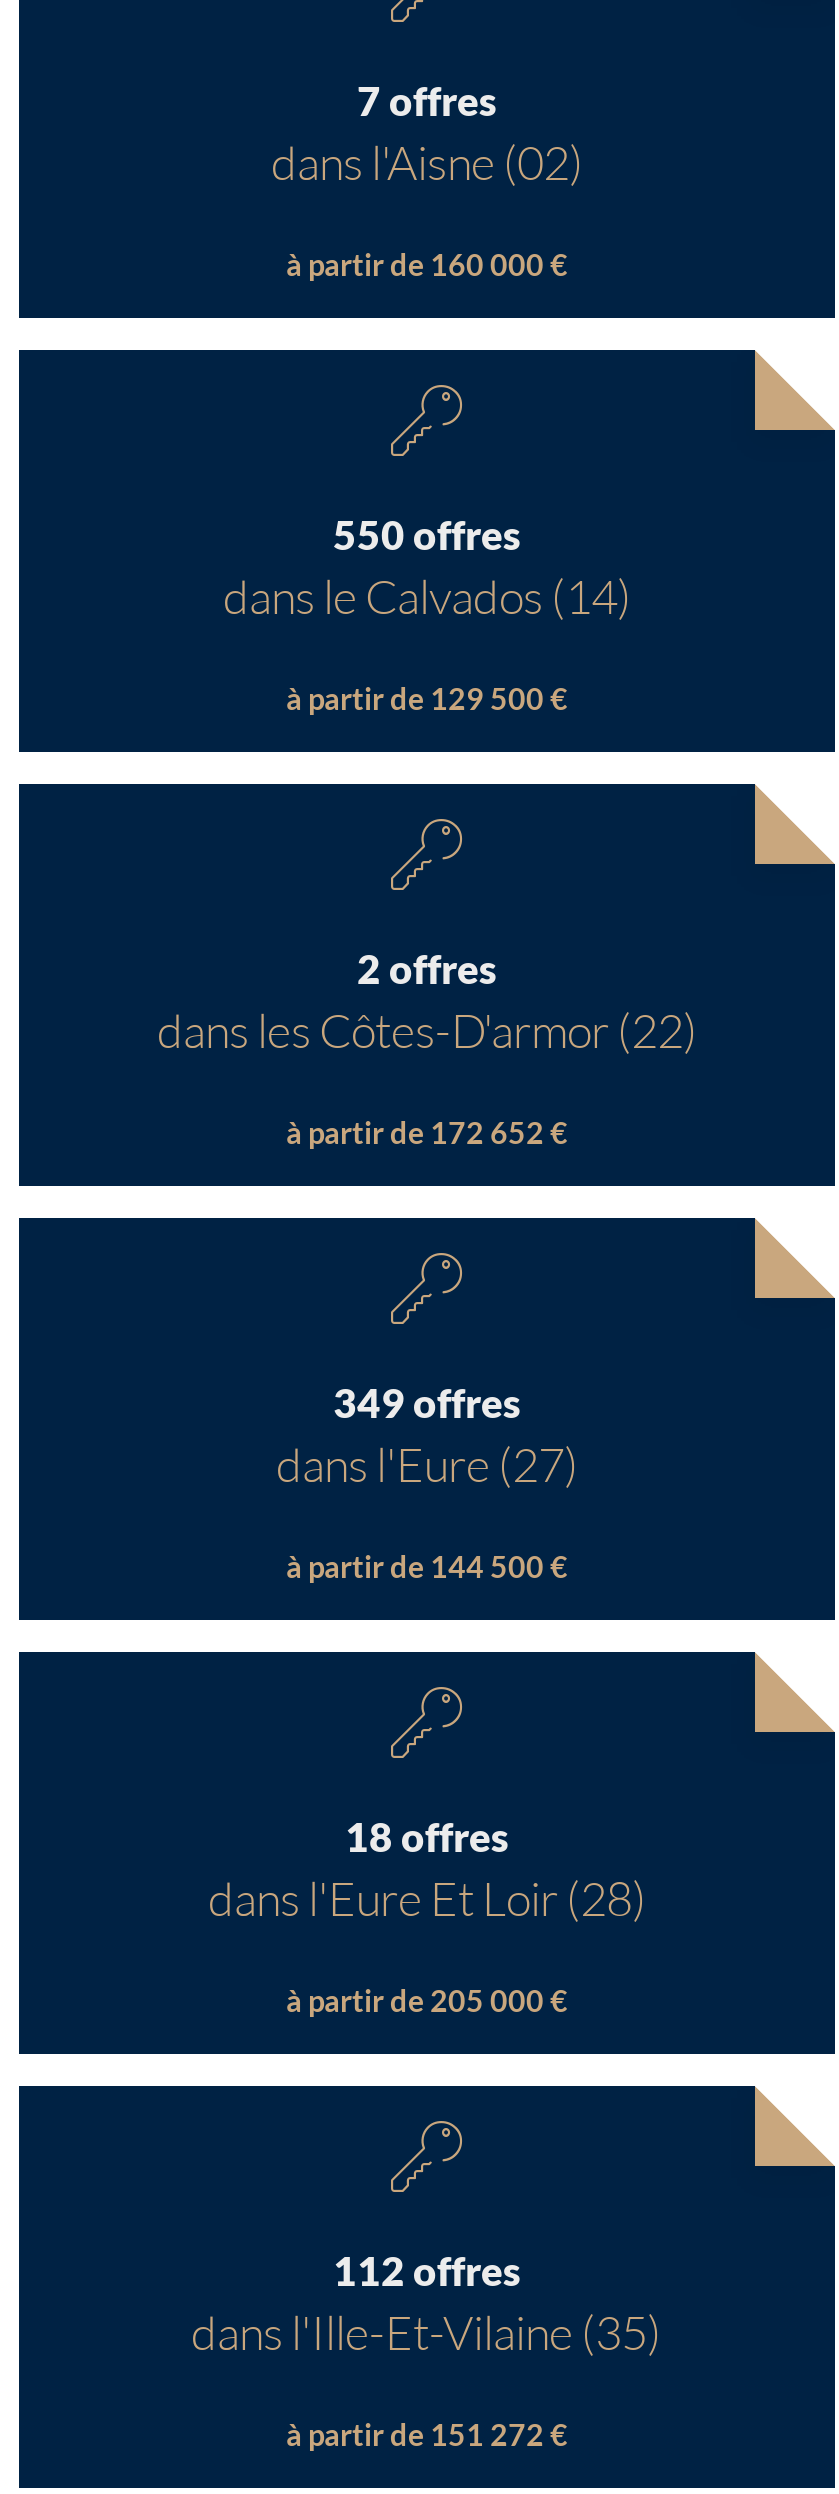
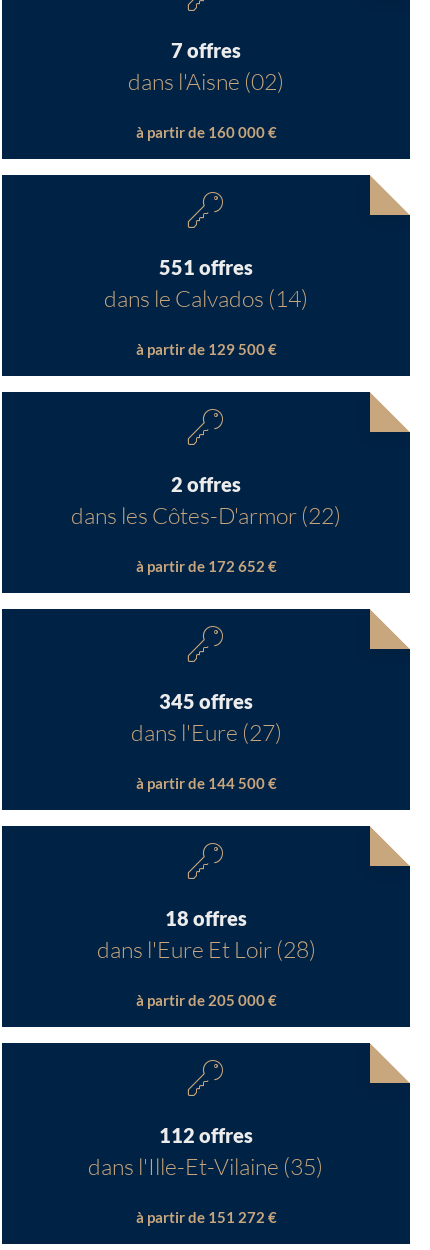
- 550 offres
+ 551 offres

- 349 offres
+ 345 offres
